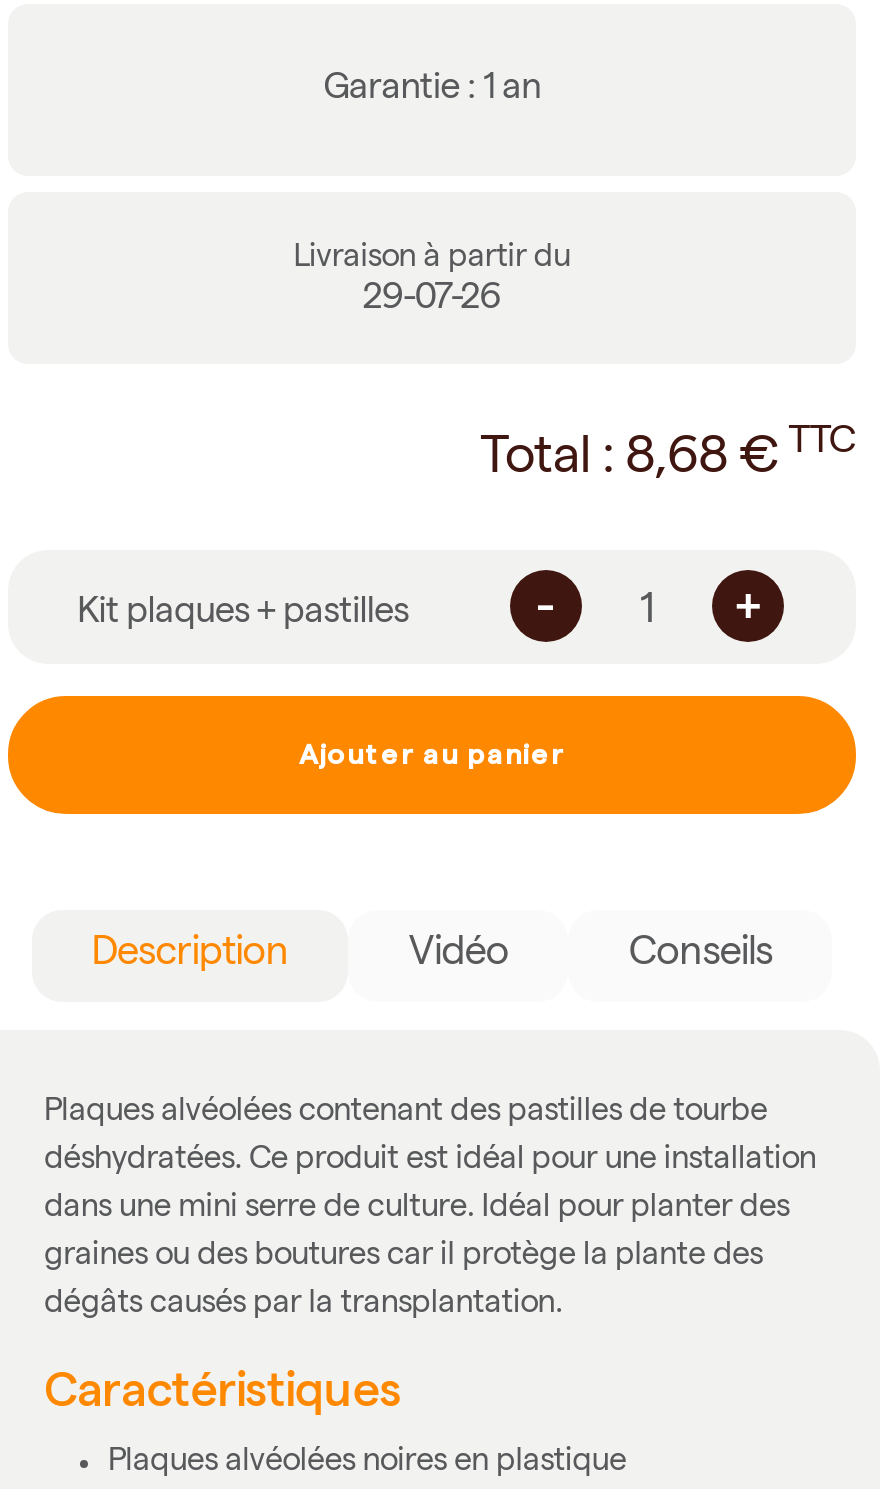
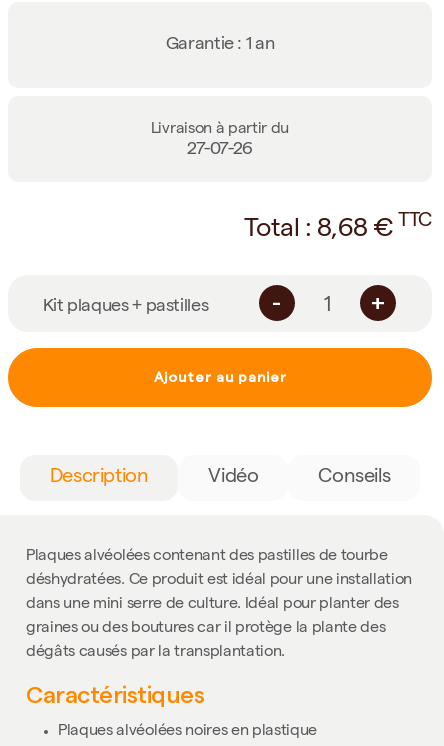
- 29-07-26
+ 27-07-26
